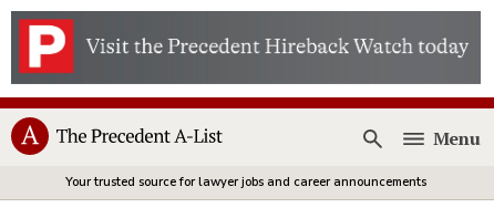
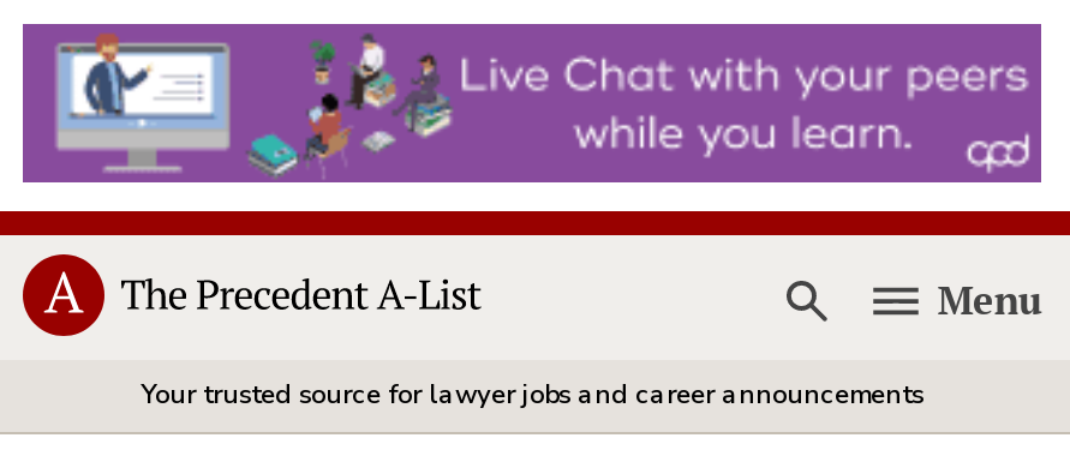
- [image]
+ [image]
